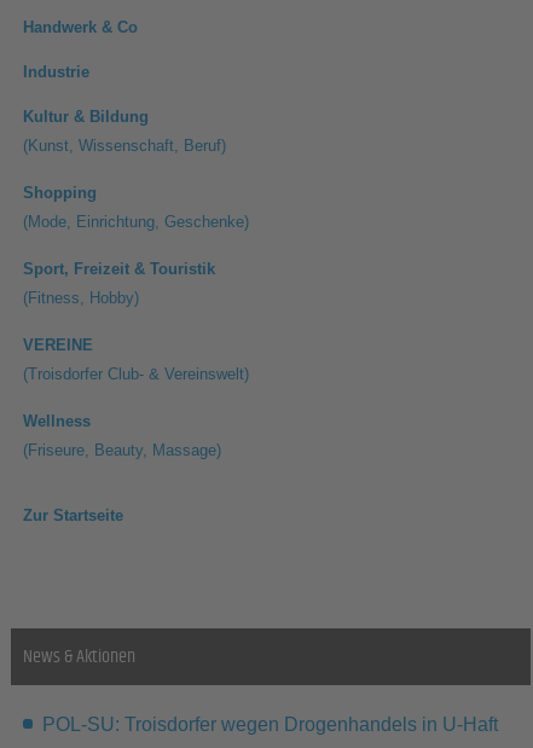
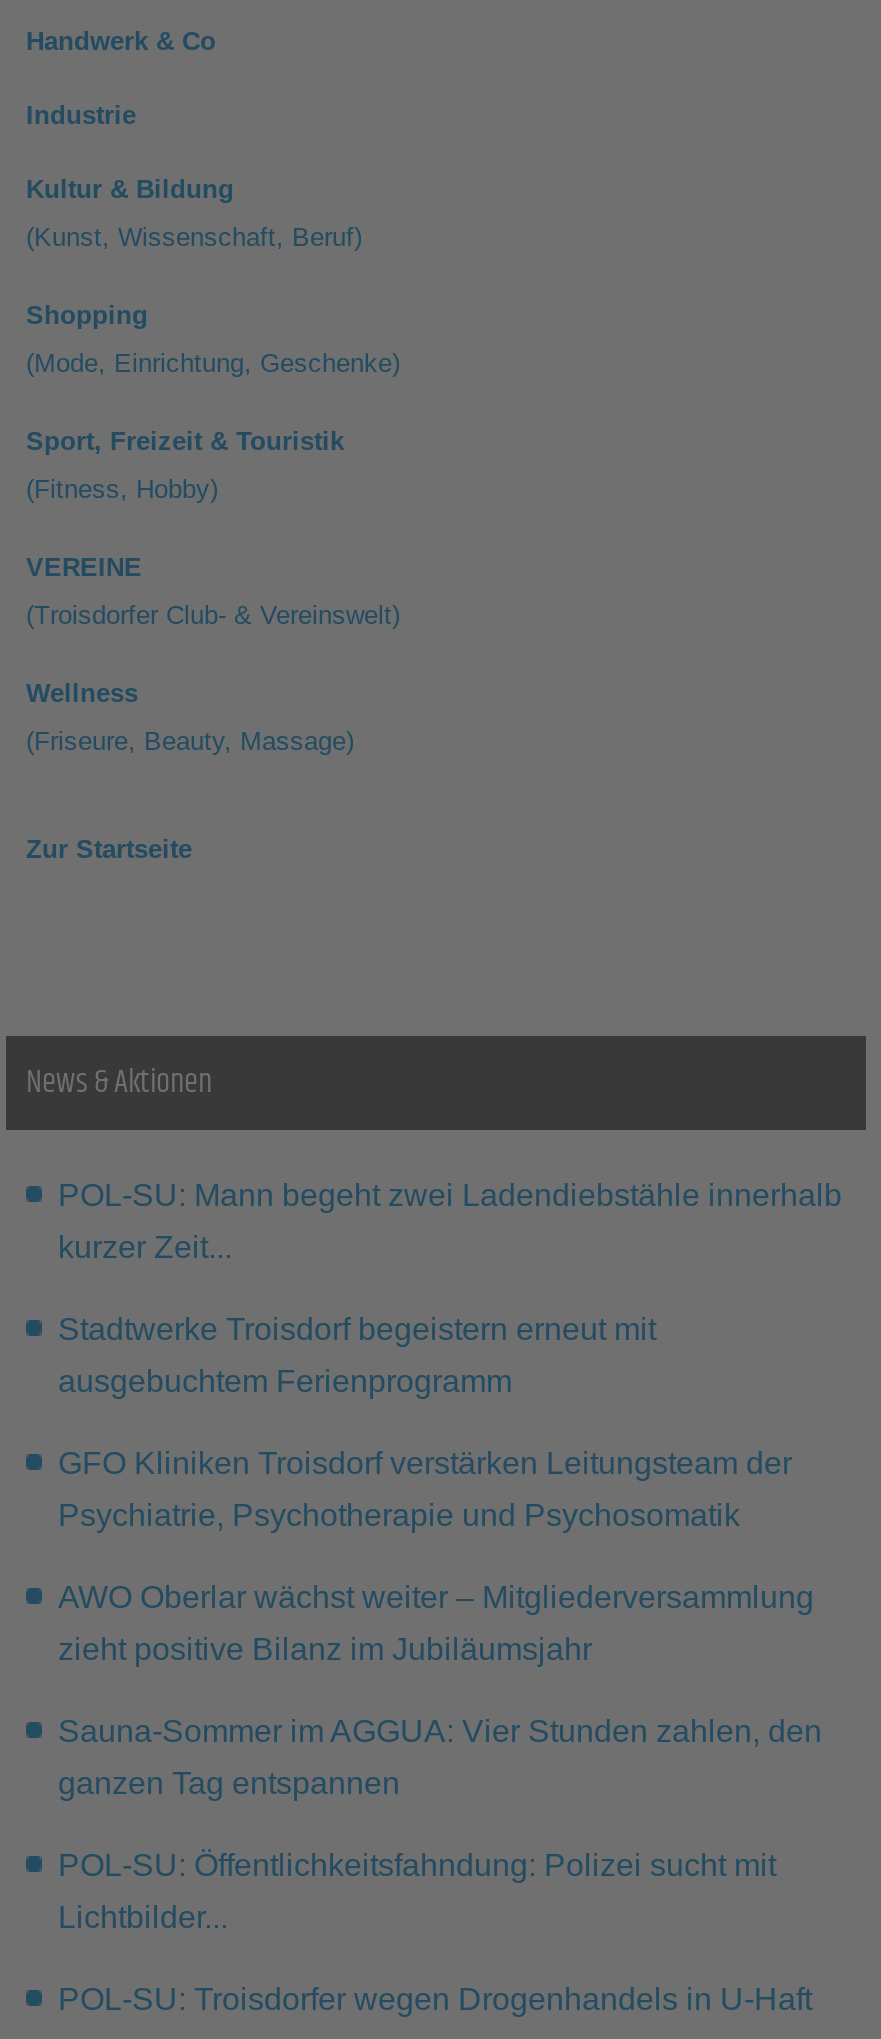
+ POL-SU: Mann begeht zwei Ladendiebstähle innerhalb
+ kurzer Zeit...
+ Stadtwerke Troisdorf begeistern erneut mit
+ ausgebuchtem Ferienprogramm
+ GFO Kliniken Troisdorf verstärken Leitungsteam der
+ Psychiatrie, Psychotherapie und Psychosomatik
+ AWO Oberlar wächst weiter – Mitgliederversammlung
+ zieht positive Bilanz im Jubiläumsjahr
+ Sauna-Sommer im AGGUA: Vier Stunden zahlen, den
+ ganzen Tag entspannen
+ POL-SU: Öffentlichkeitsfahndung: Polizei sucht mit
+ Lichtbilder...
